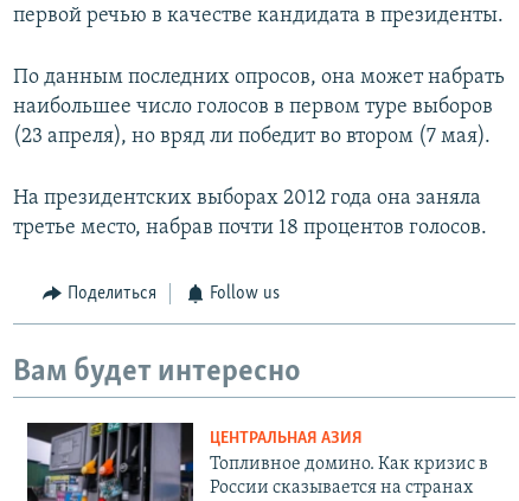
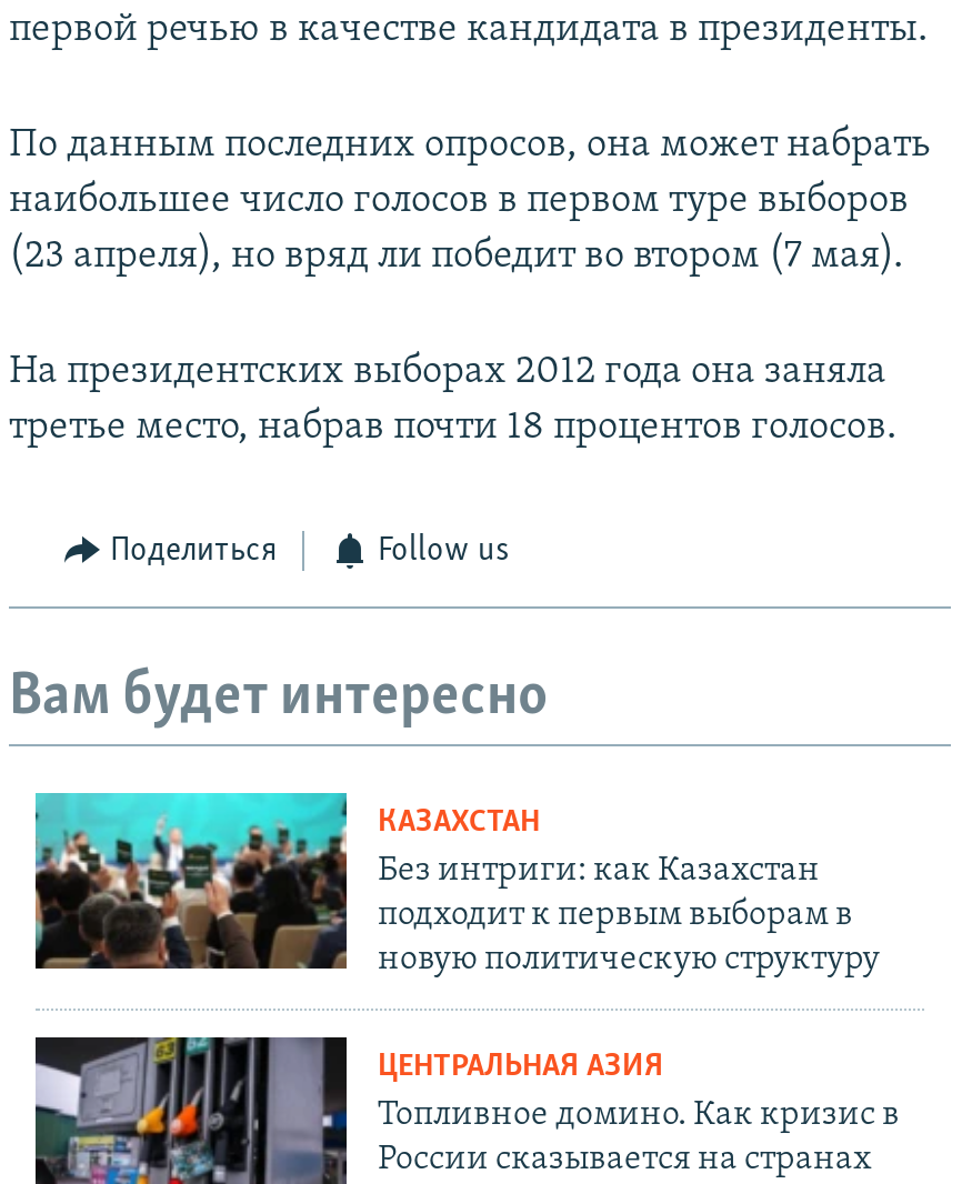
+ [image]
+ КАЗАХСТАН
+ Без интриги: как Казахстан
+ подходит к первым выборам в
+ новую политическую структуру
